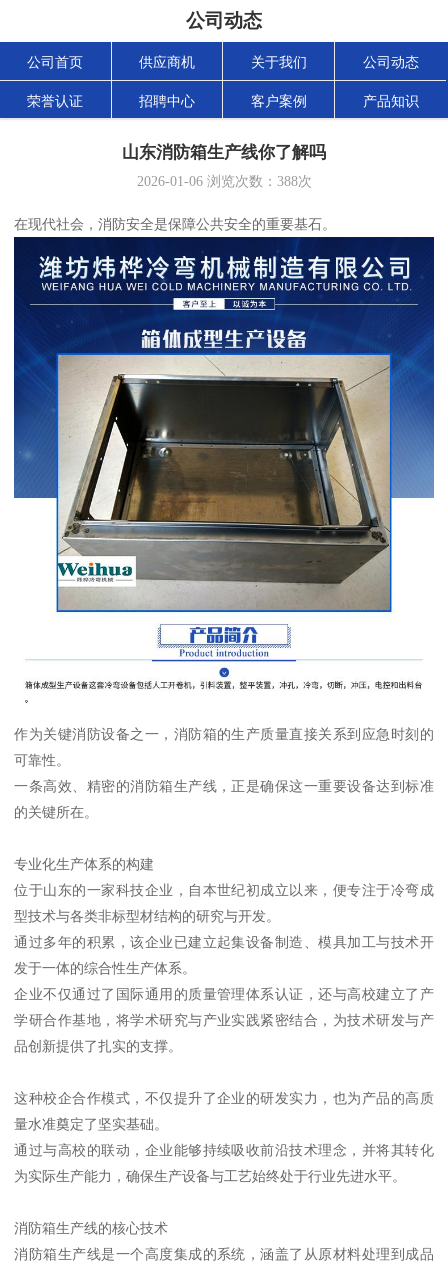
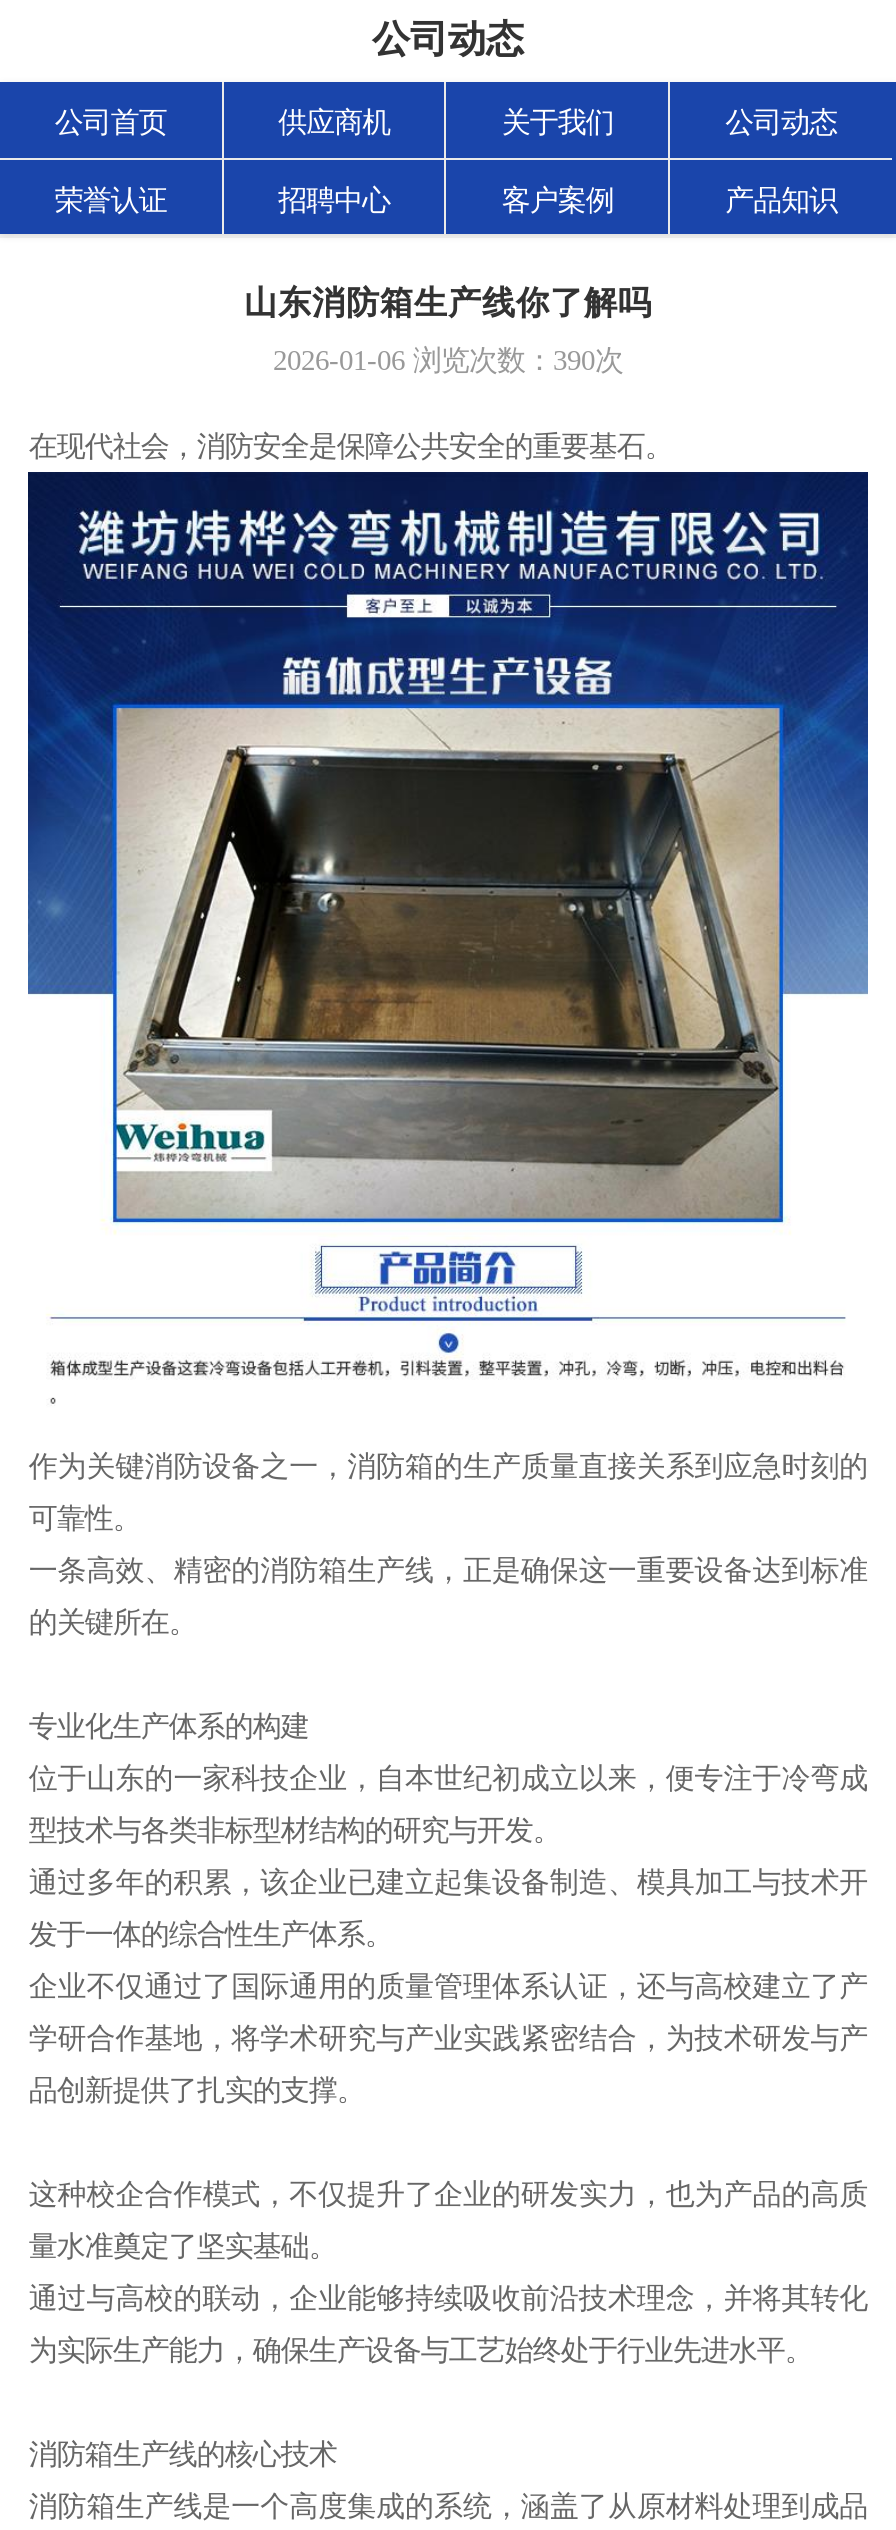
- 2026-01-06浏览次数：388次
+ 2026-01-06浏览次数：390次
